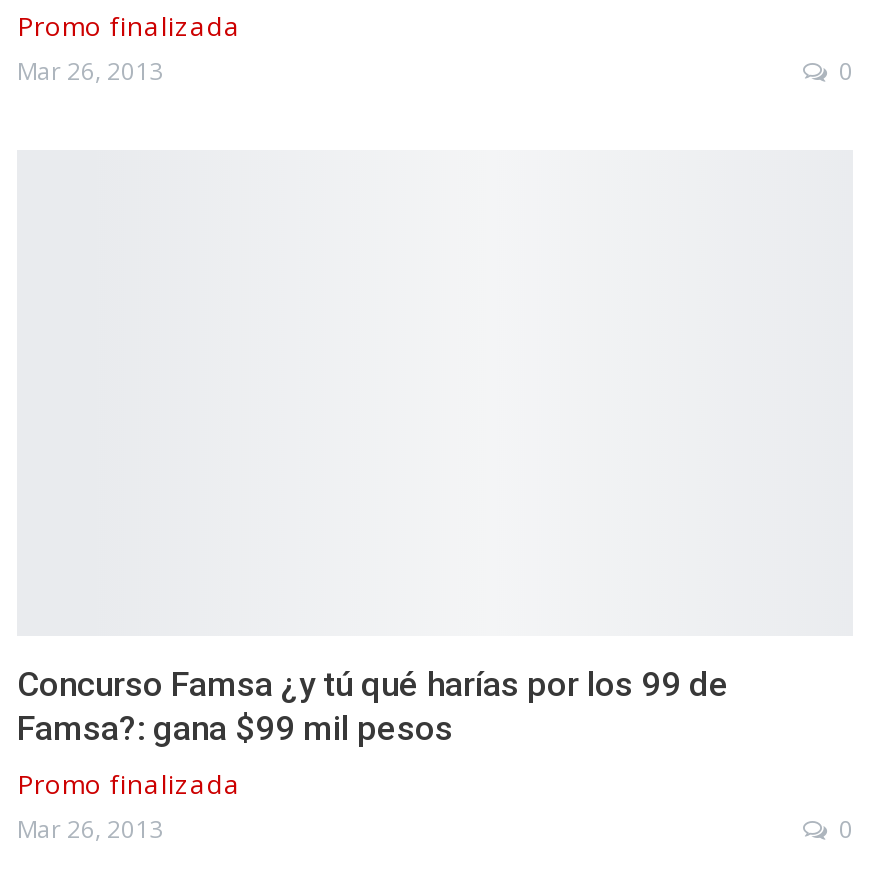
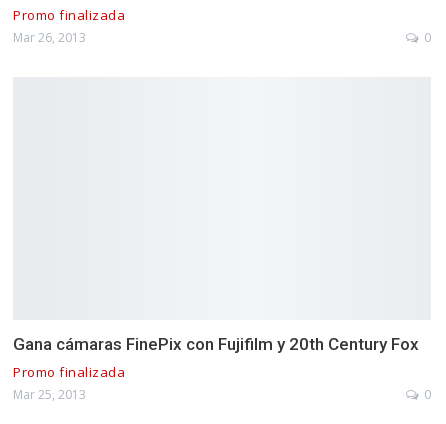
- Concurso Famsa ¿y tú qué harías por los 99 de
- Famsa?: gana $99 mil pesos
+ Gana cámaras FinePix con Fujifilm y 20th Century Fox

- Mar 26, 2013
+ Mar 25, 2013
